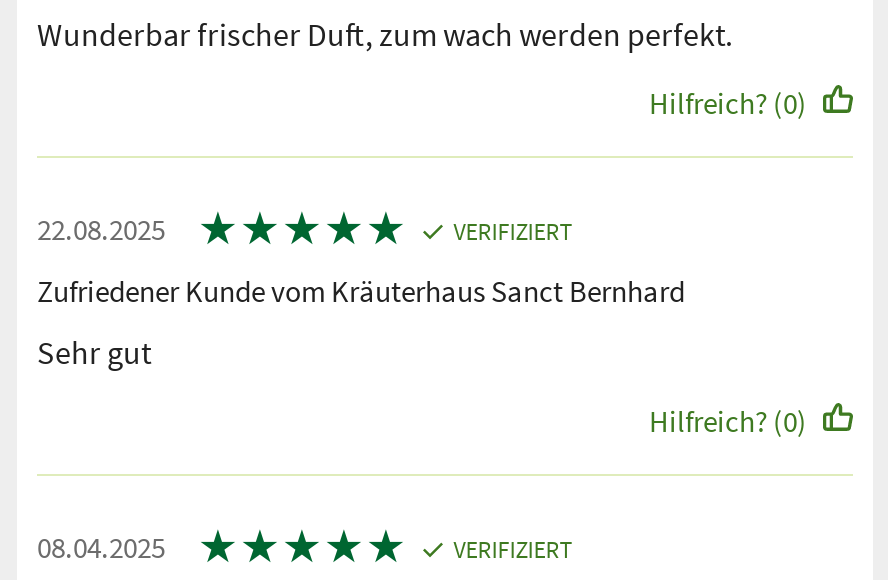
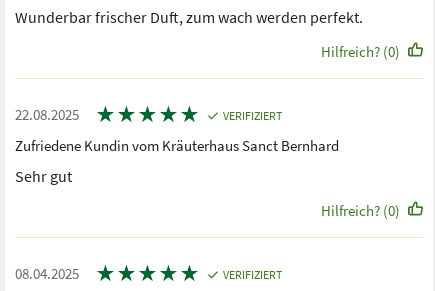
- Zufriedener Kunde vom Kräuterhaus Sanct Bernhard
+ Zufriedene Kundin vom Kräuterhaus Sanct Bernhard
